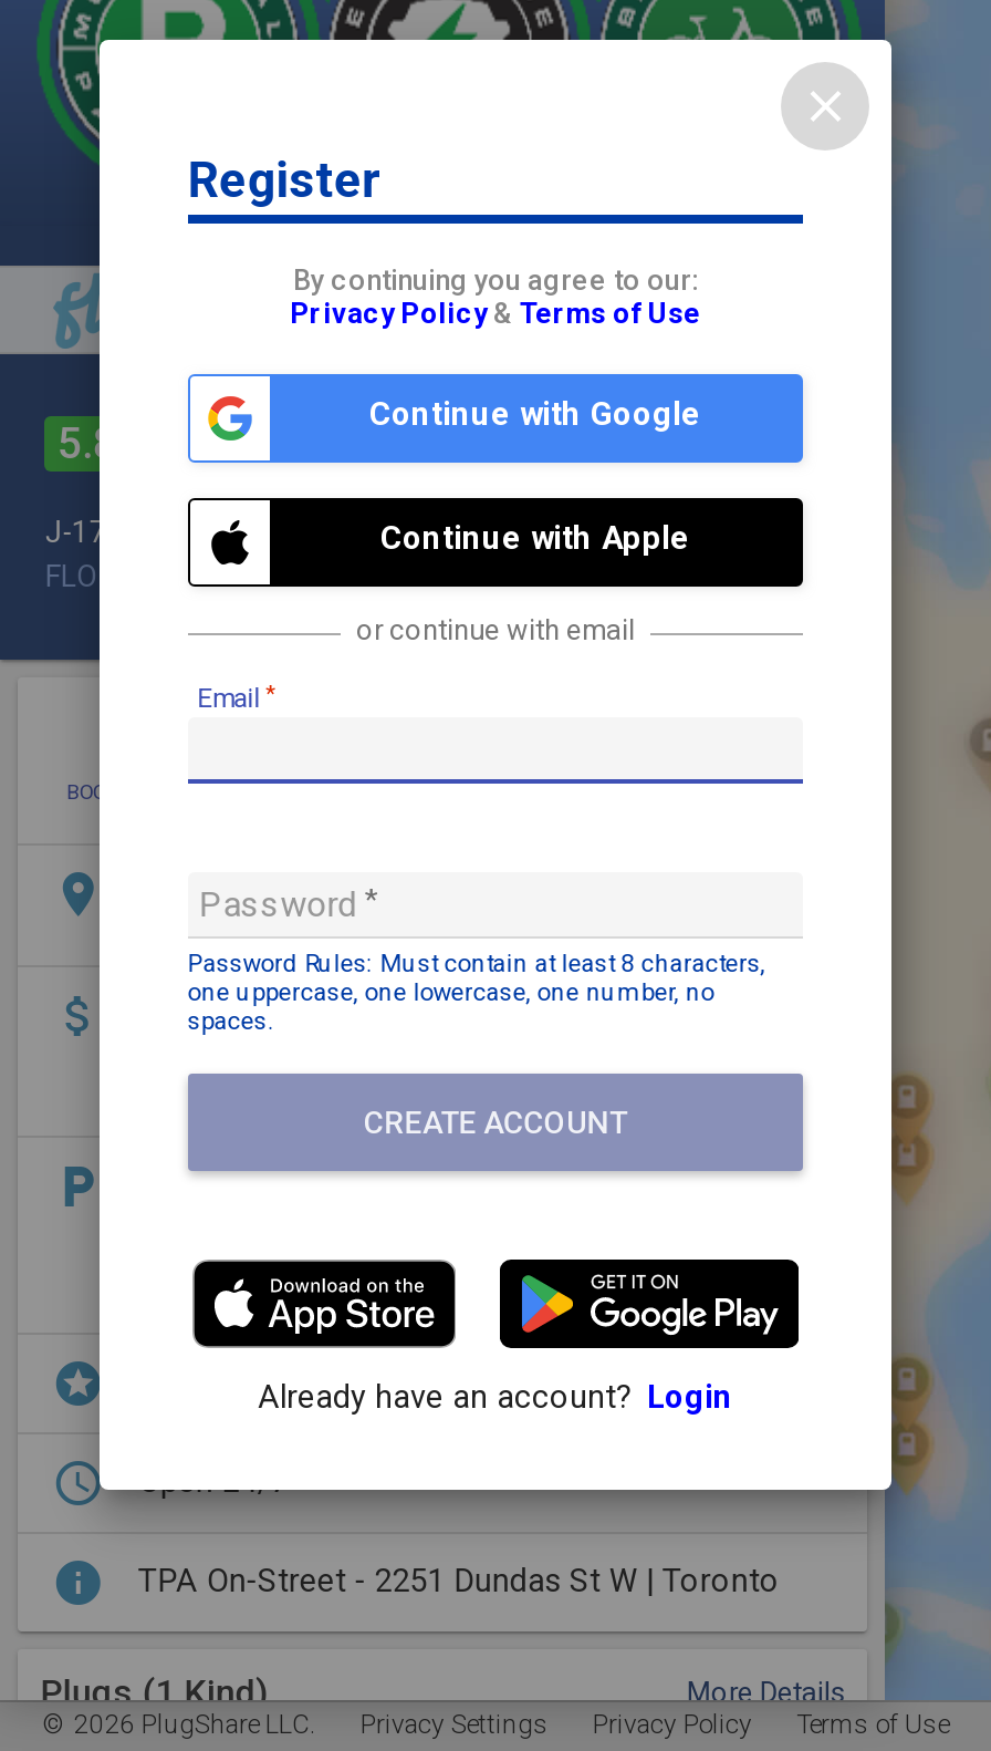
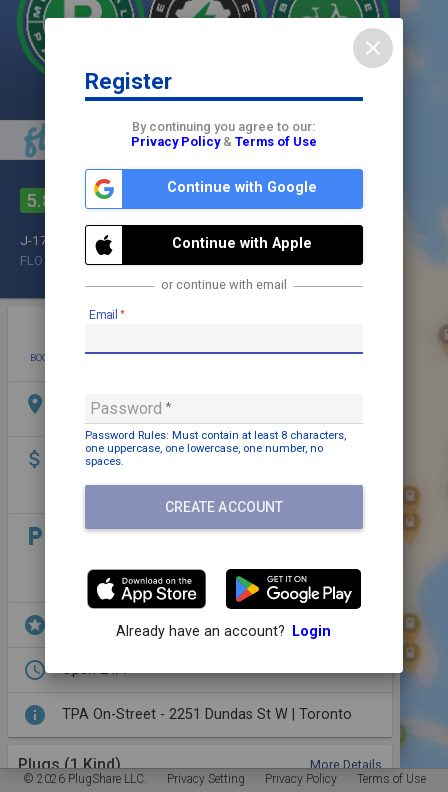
- Privacy Settings
+ Privacy Setting
